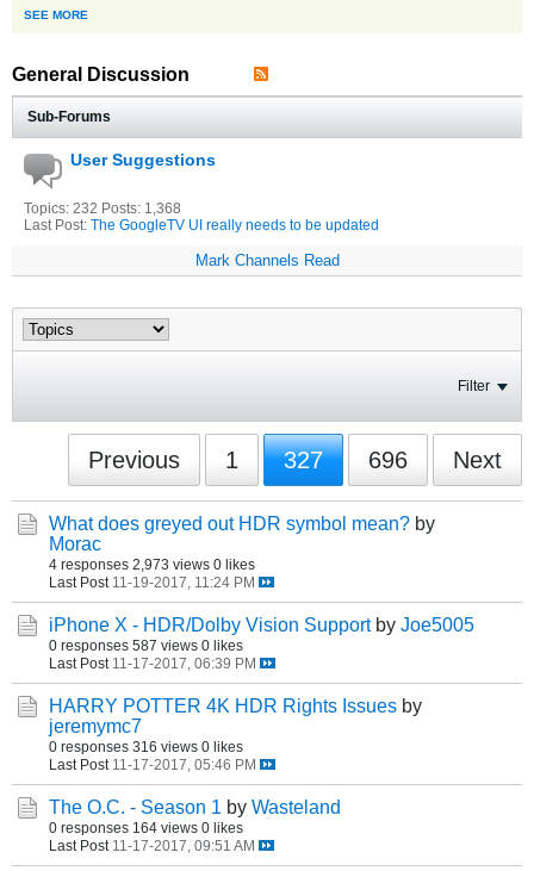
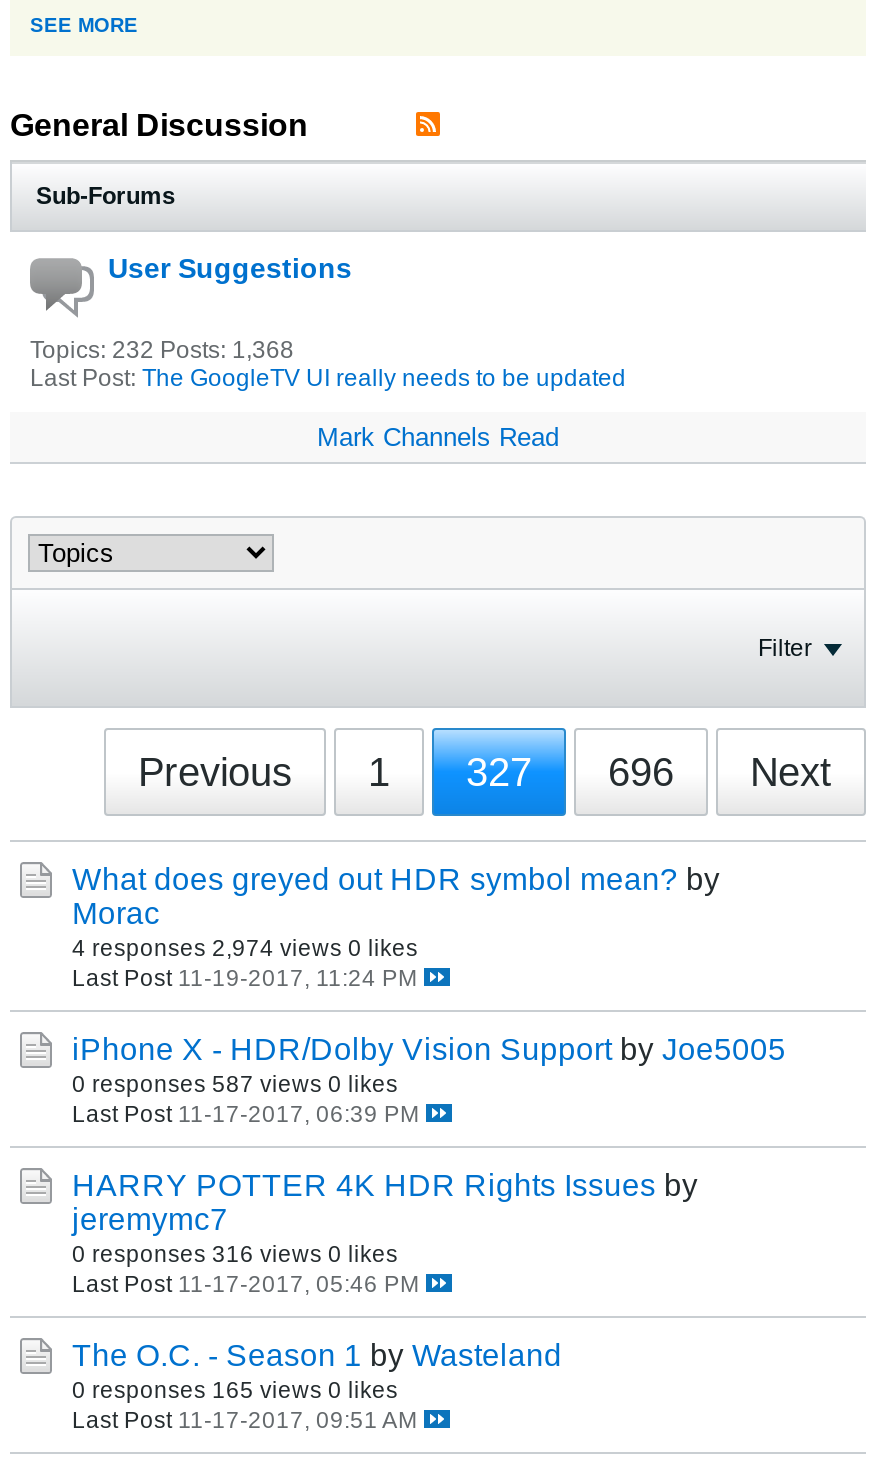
- 4 responses 2,973 views 0 likes
+ 4 responses 2,974 views 0 likes

- 0 responses 164 views 0 likes
+ 0 responses 165 views 0 likes
